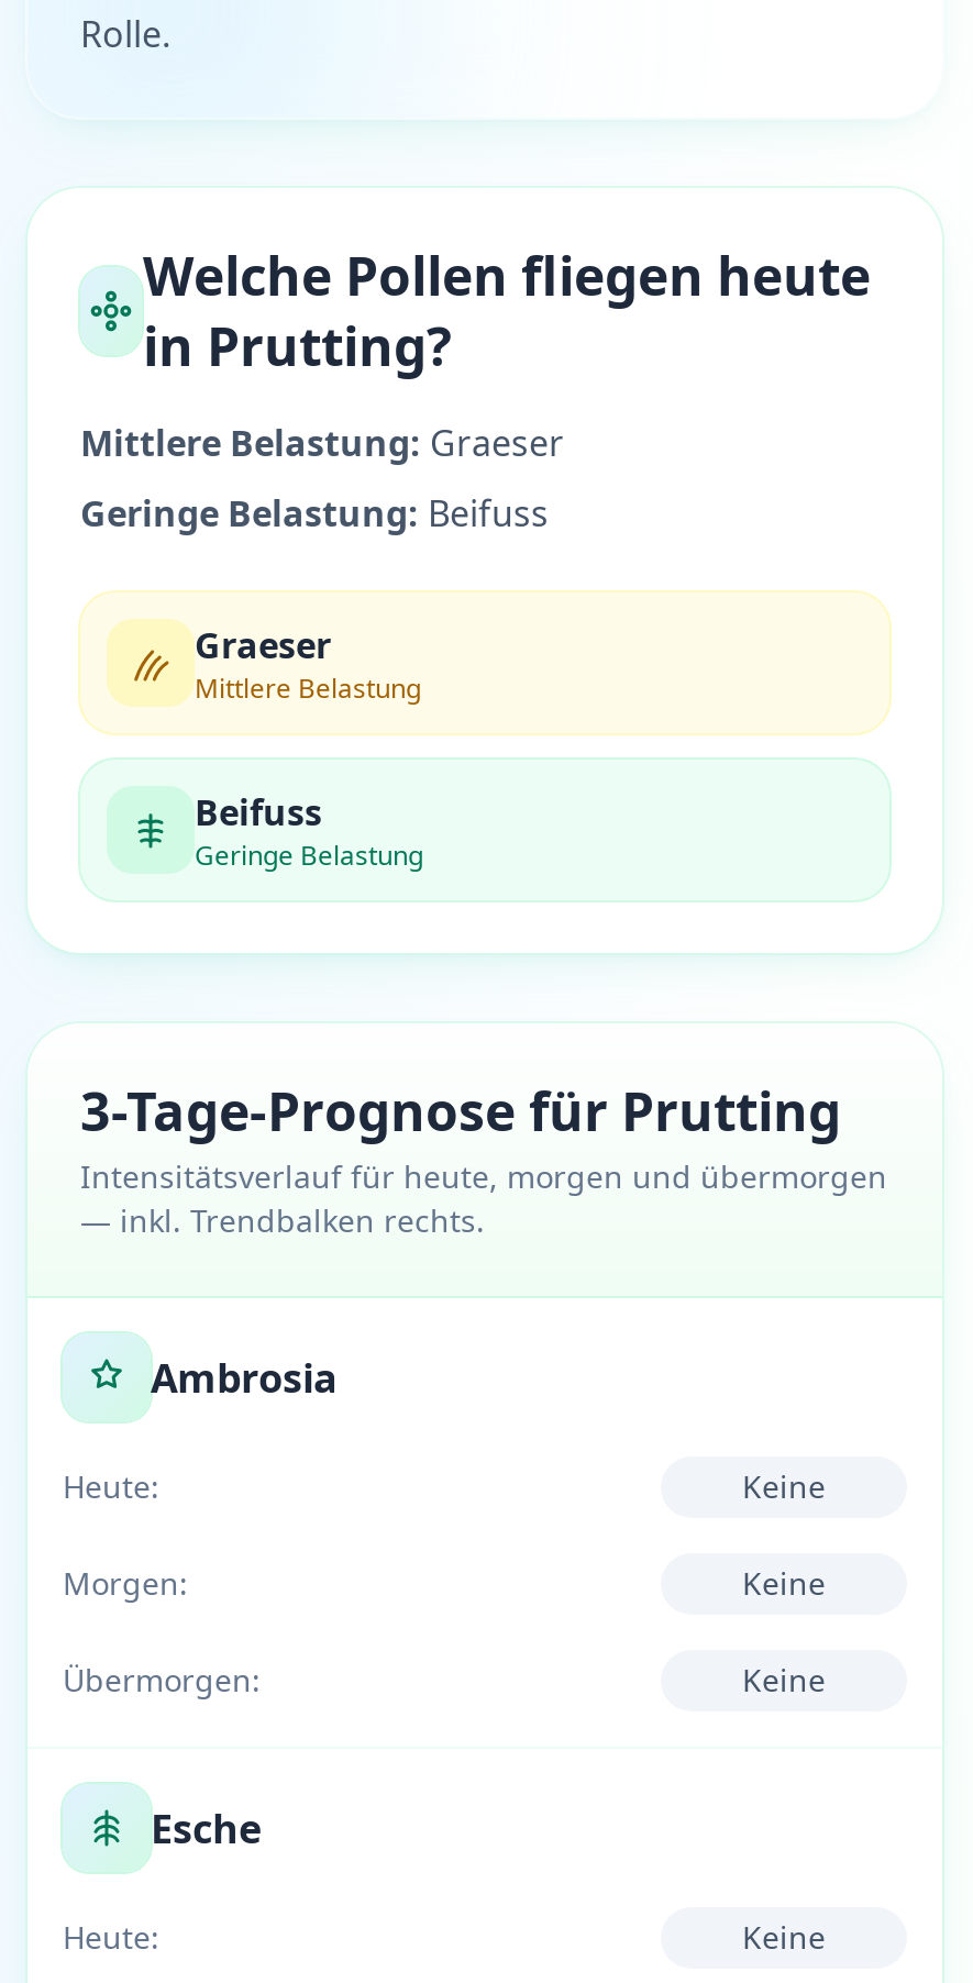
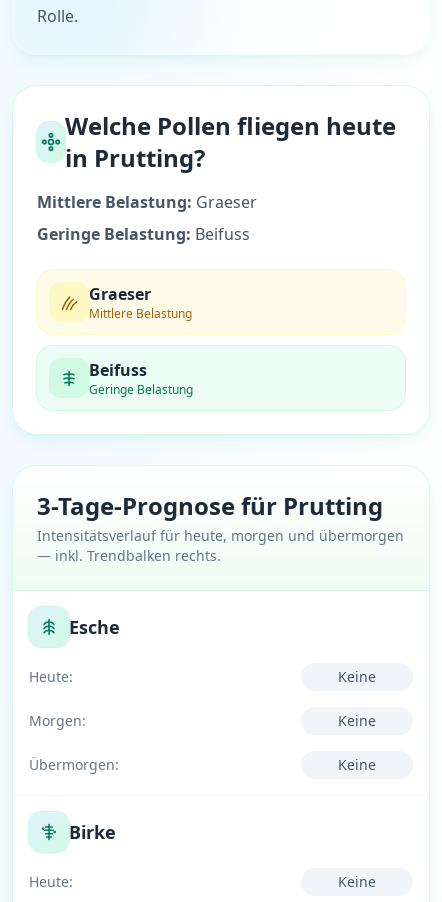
- Ambrosia

+ Birke

moved up: Esche
